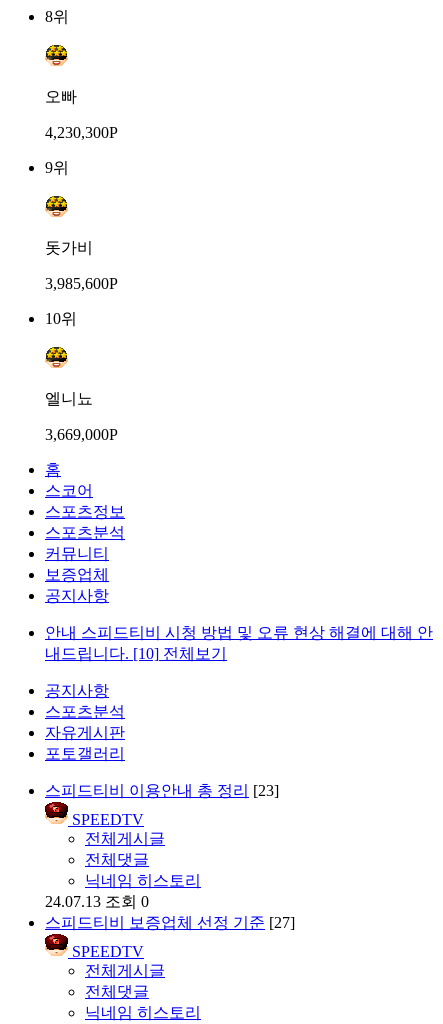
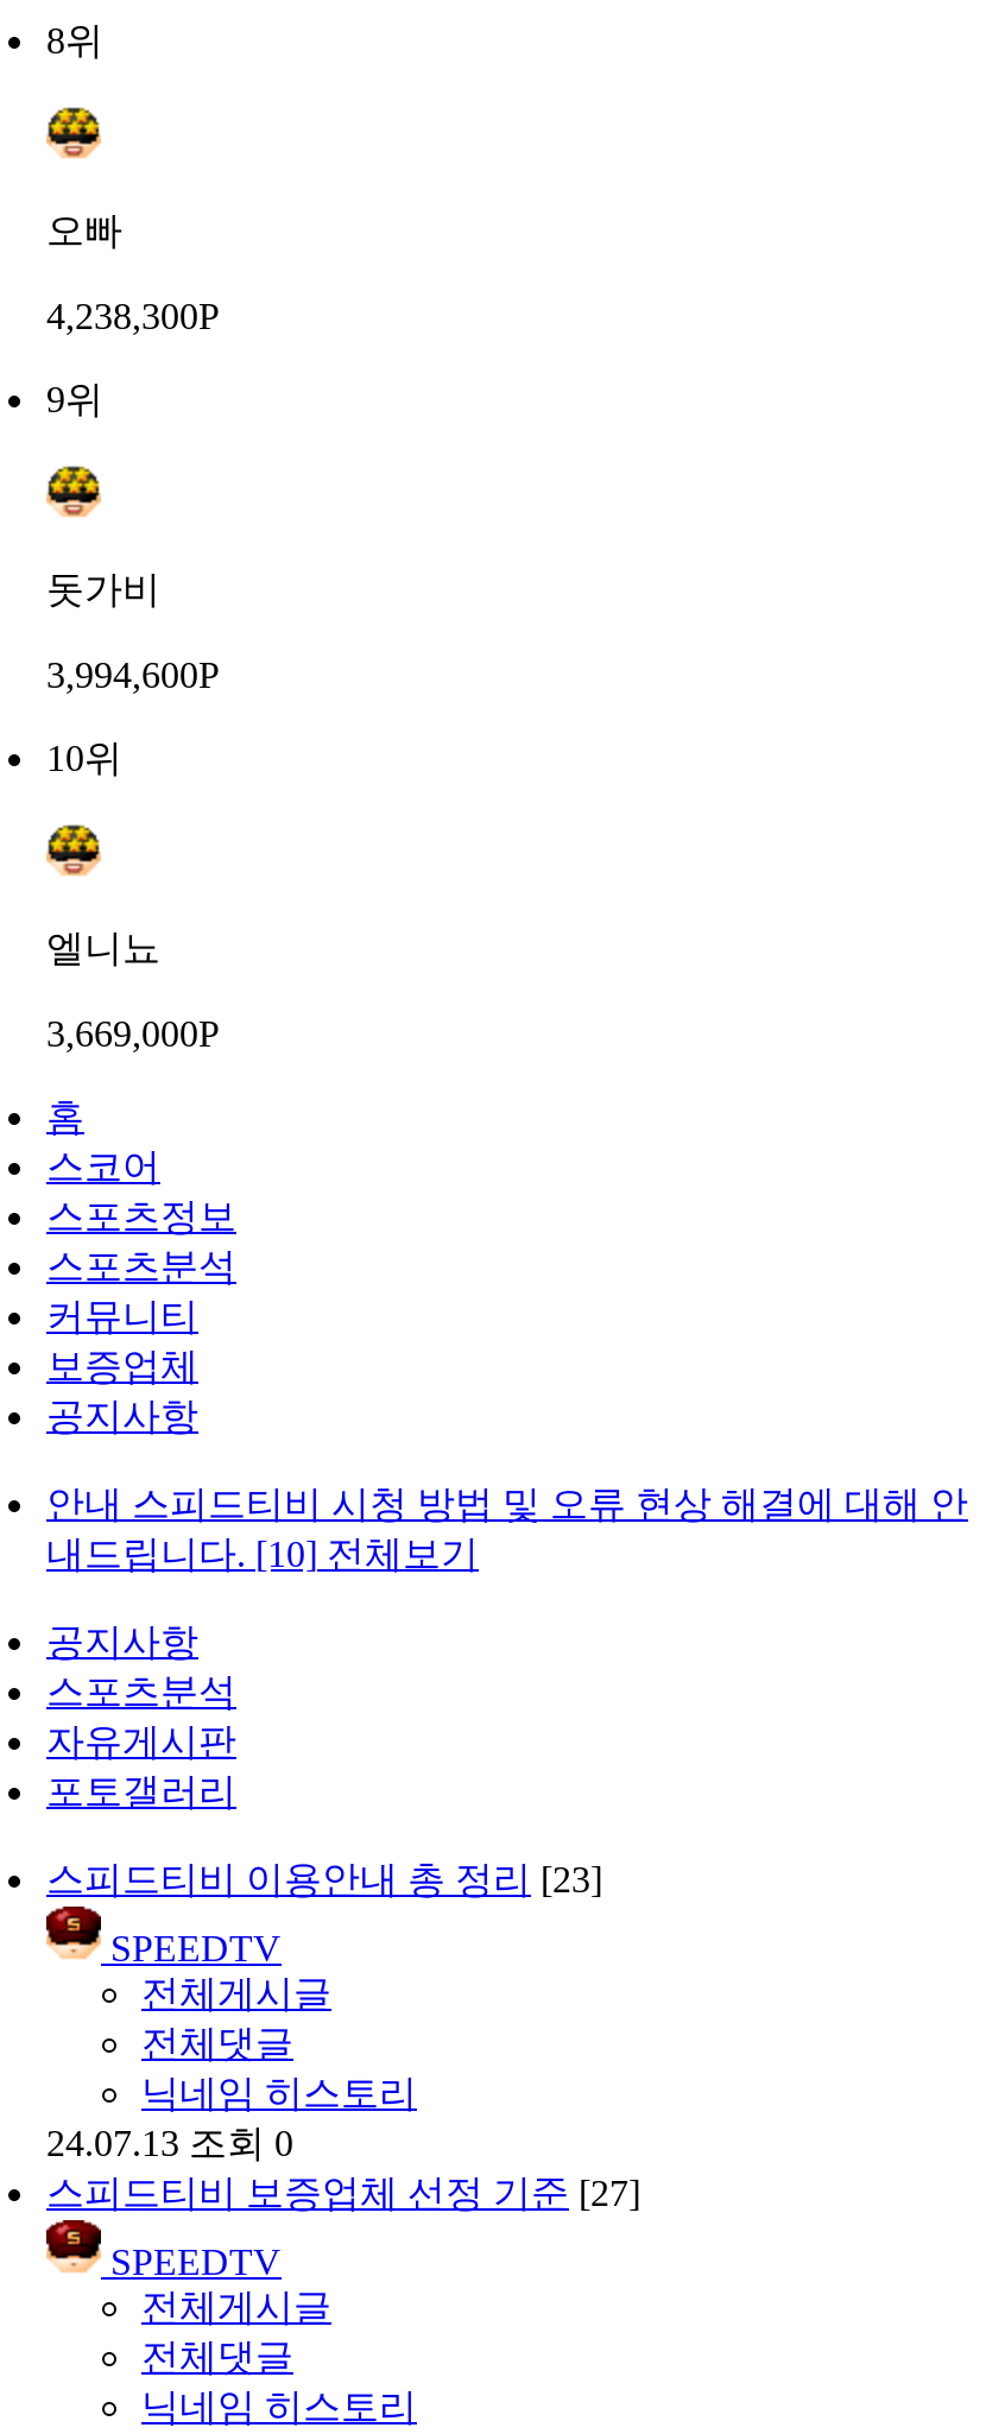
- 4,230,300P
+ 4,238,300P

- 3,985,600P
+ 3,994,600P
